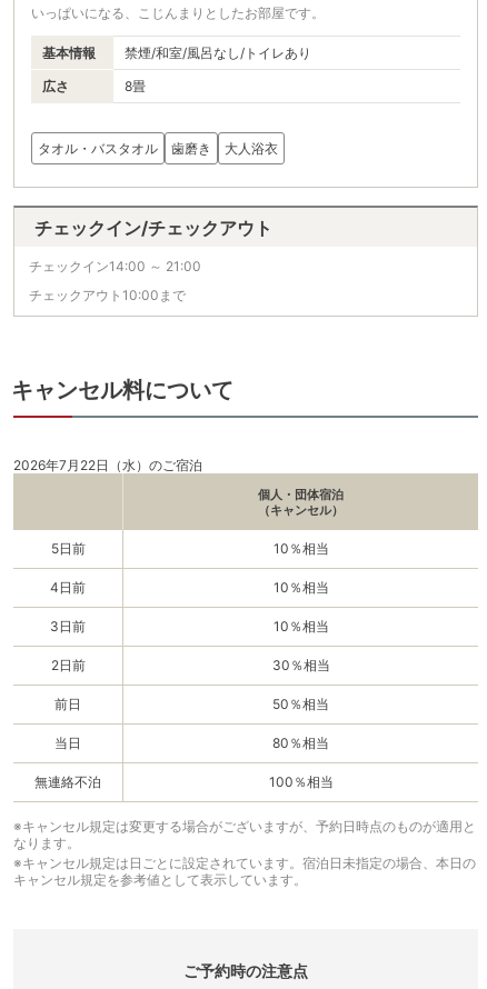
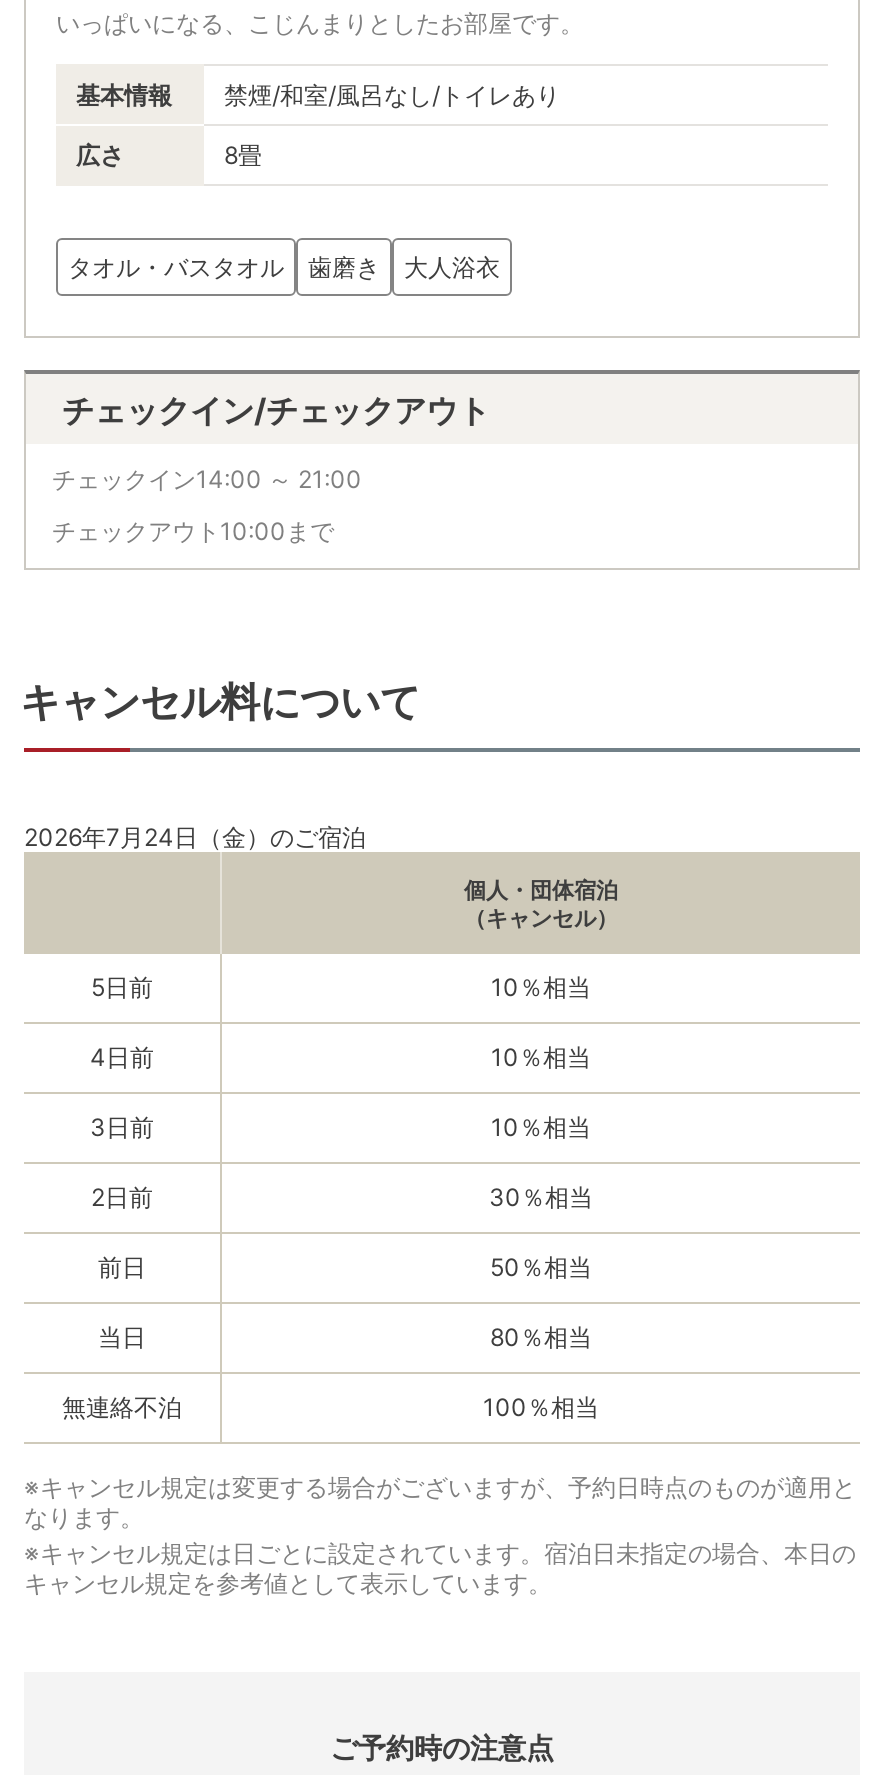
- 2026年7月22日（水）のご宿泊
+ 2026年7月24日（金）のご宿泊
